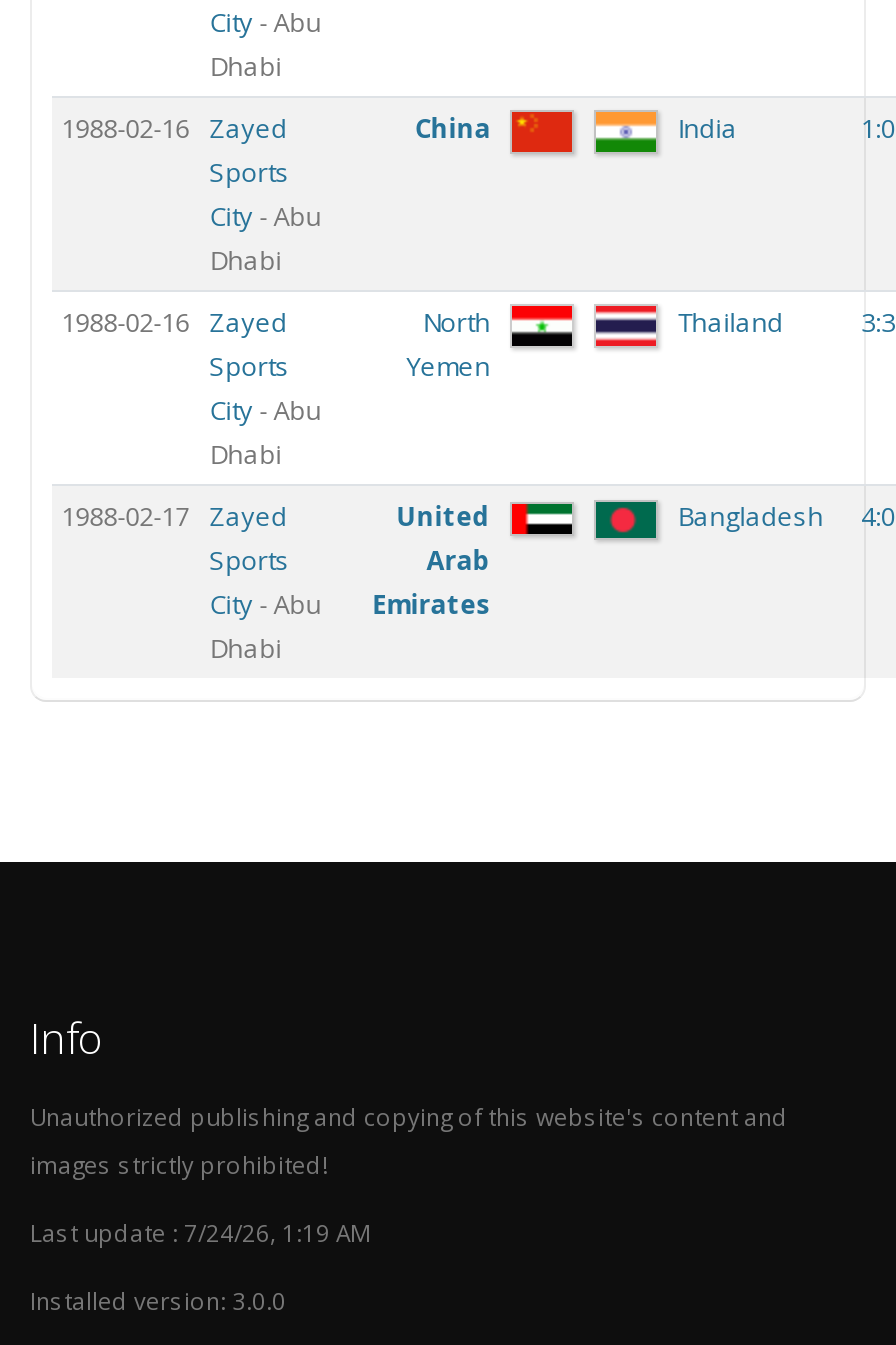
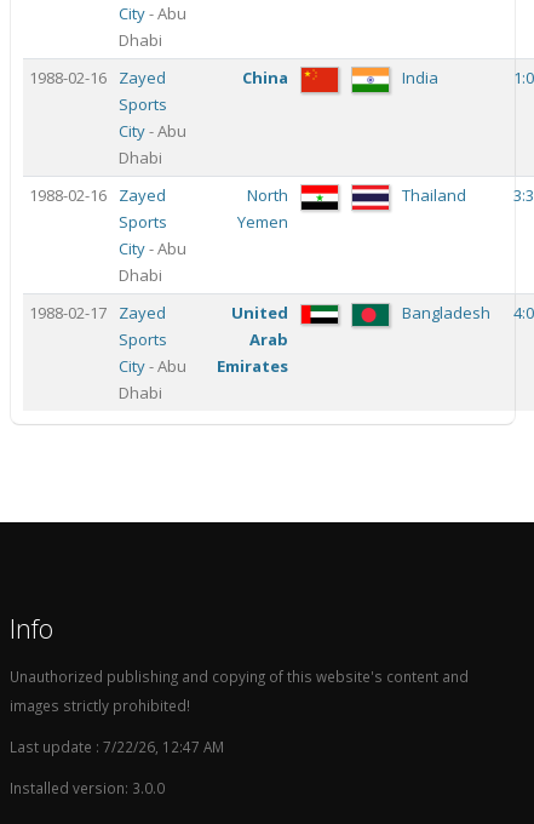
- Last update : 7/24/26, 1:19 AM
+ Last update : 7/22/26, 12:47 AM
